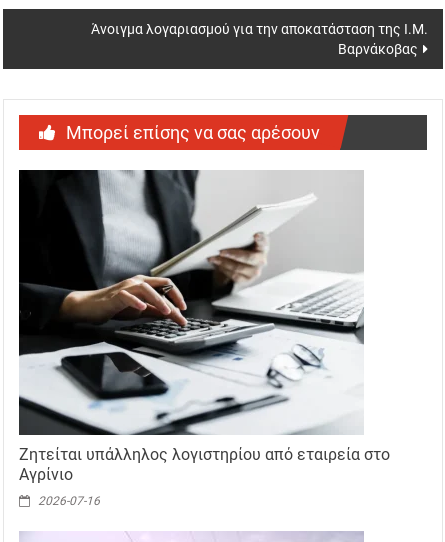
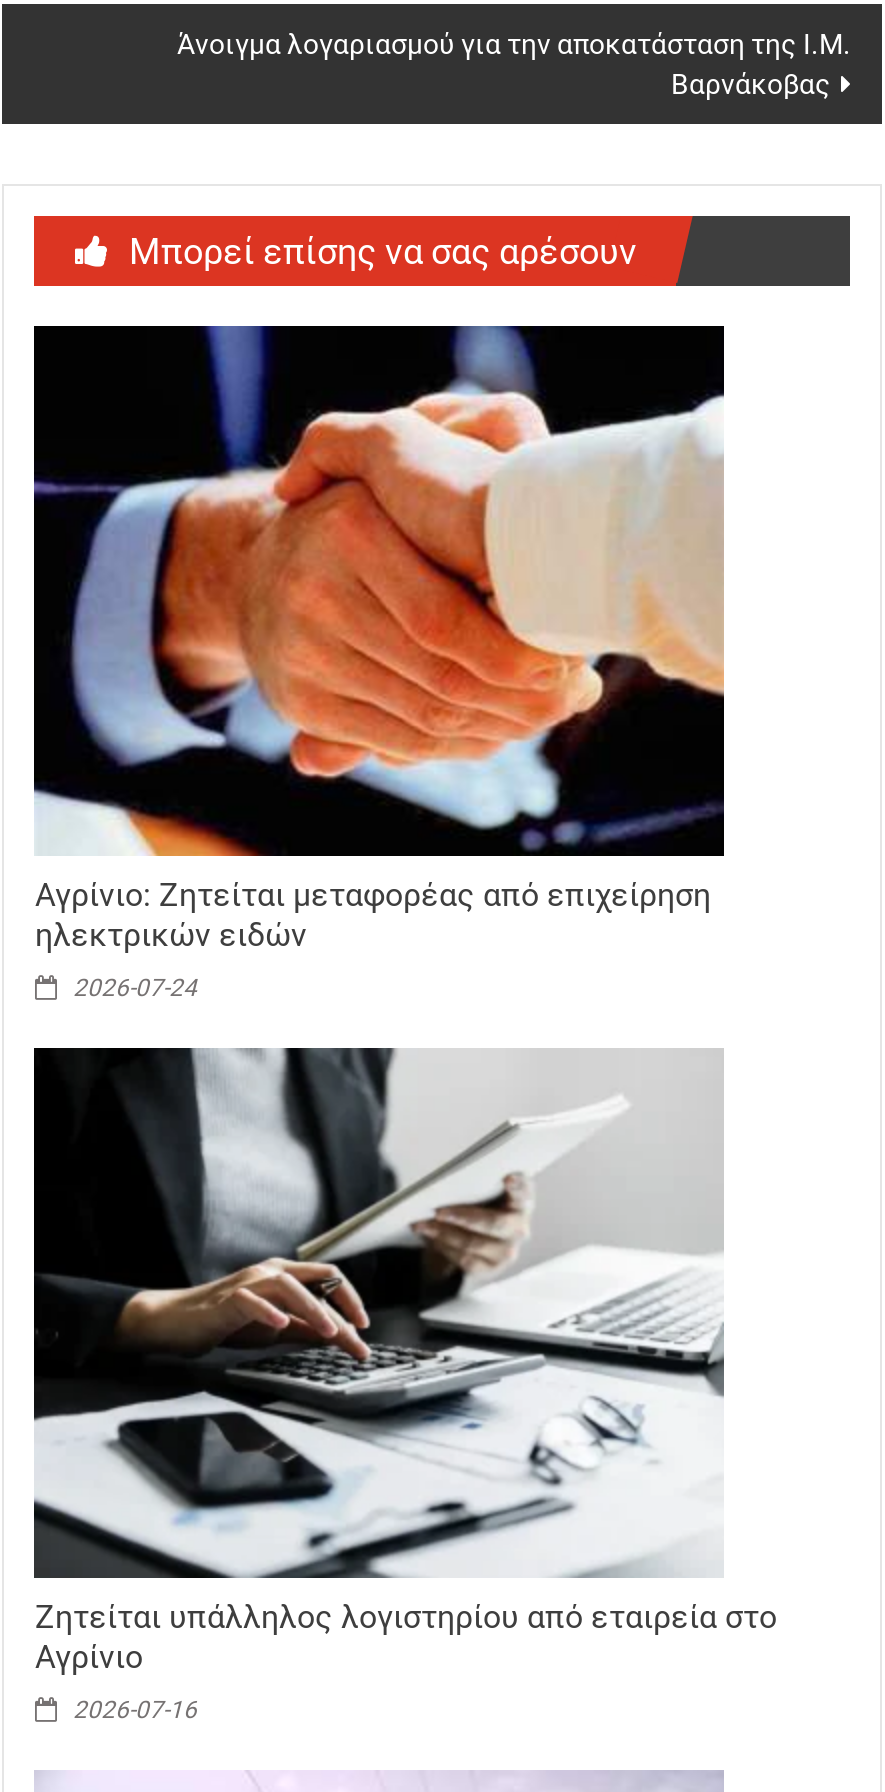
+ [image]
+ Αγρίνιο: Ζητείται μεταφορέας από επιχείρηση
+ ηλεκτρικών ειδών
+ 2026-07-24
